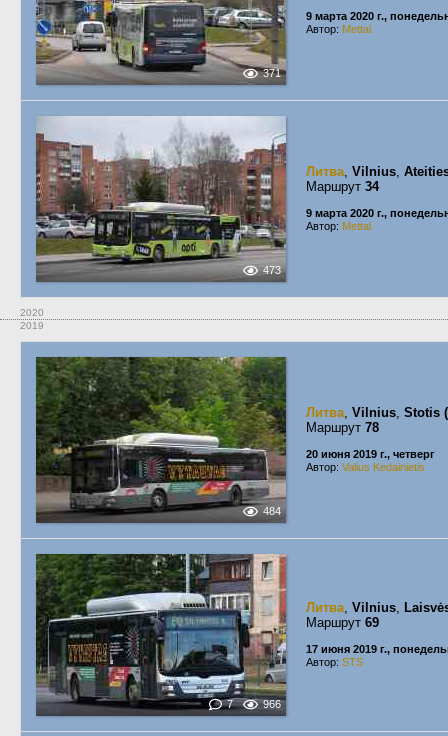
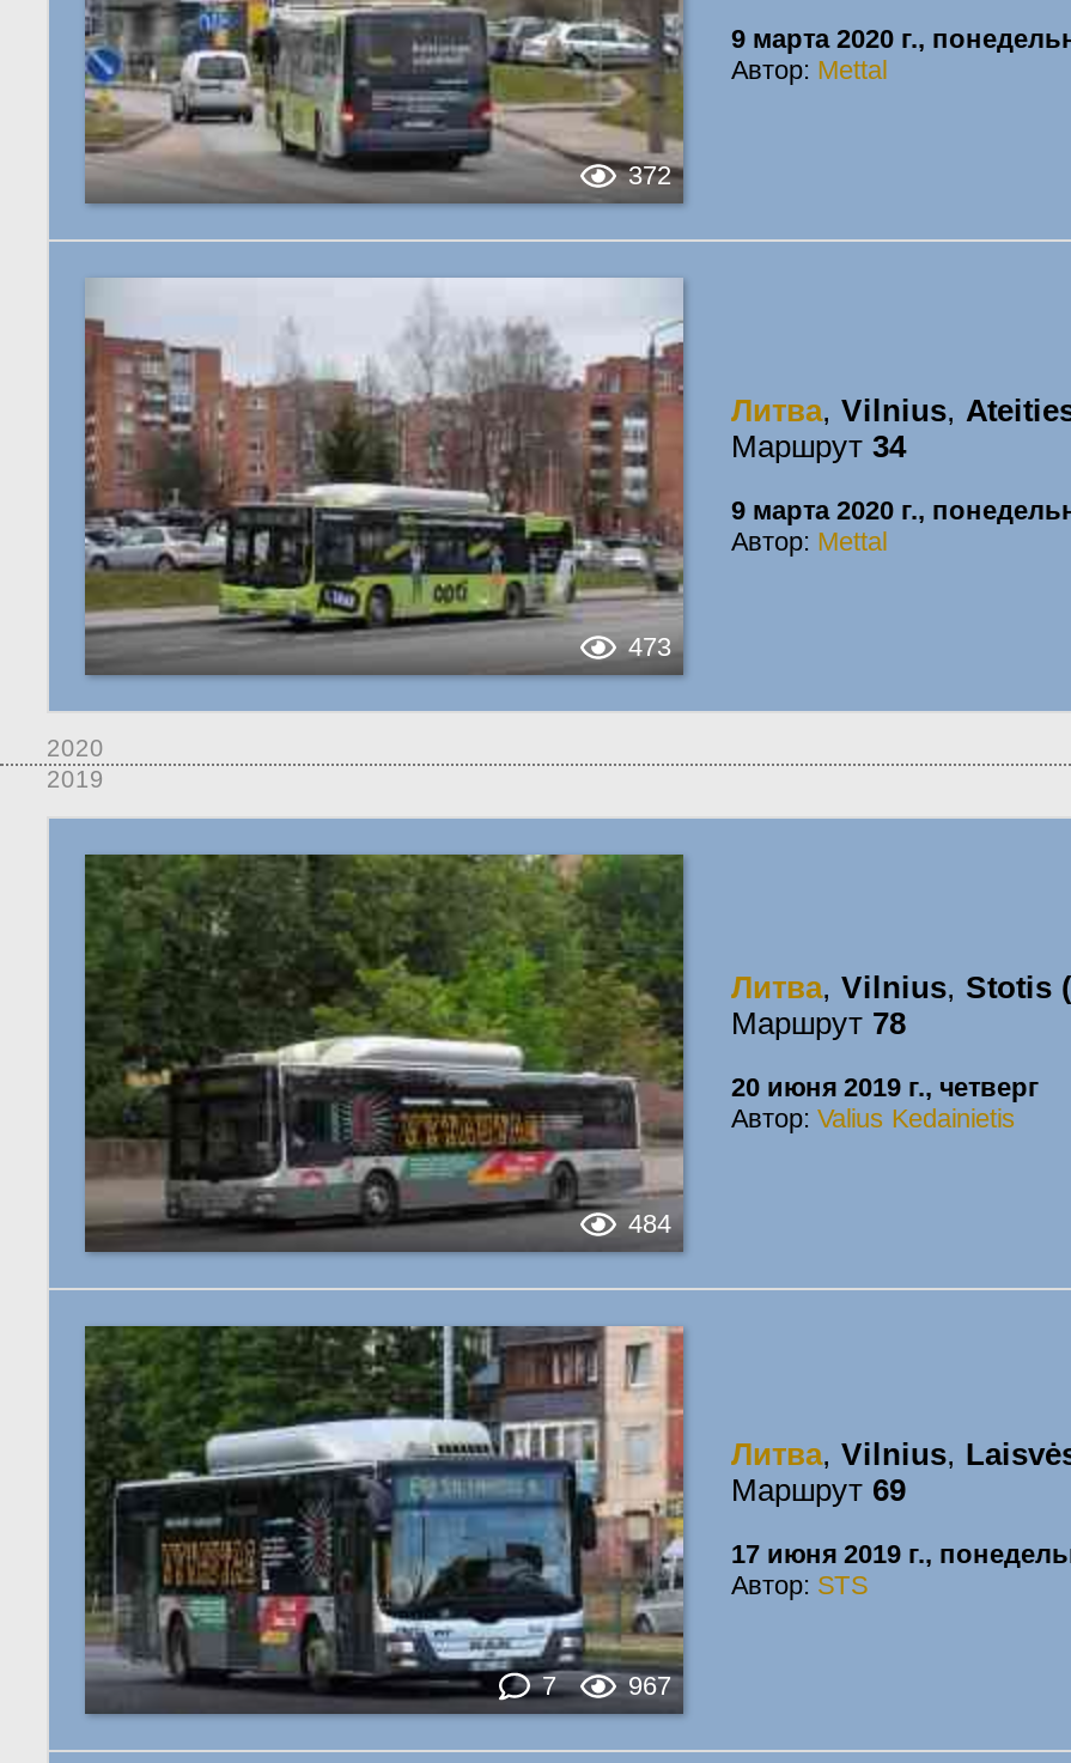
- 371
+ 372

- 966
+ 967
